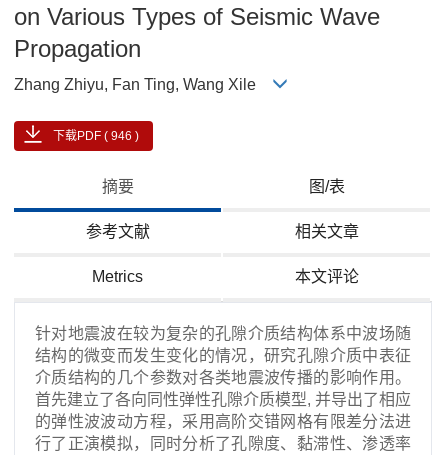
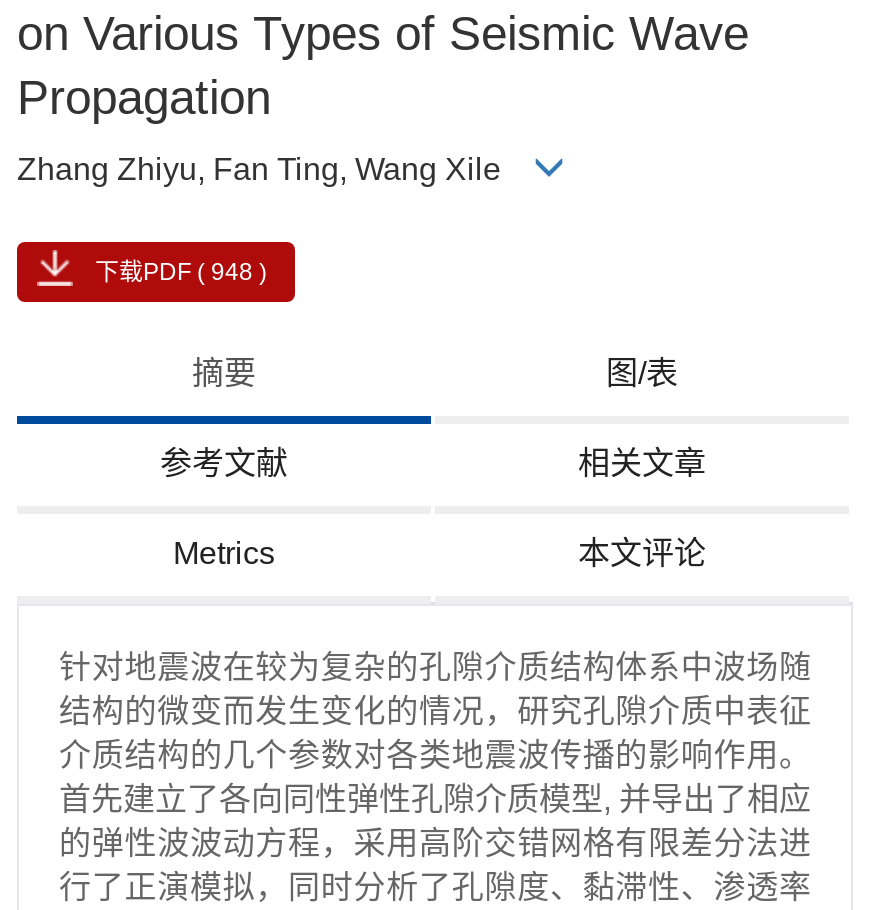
- 下载PDF ( 946 )
+ 下载PDF ( 948 )
